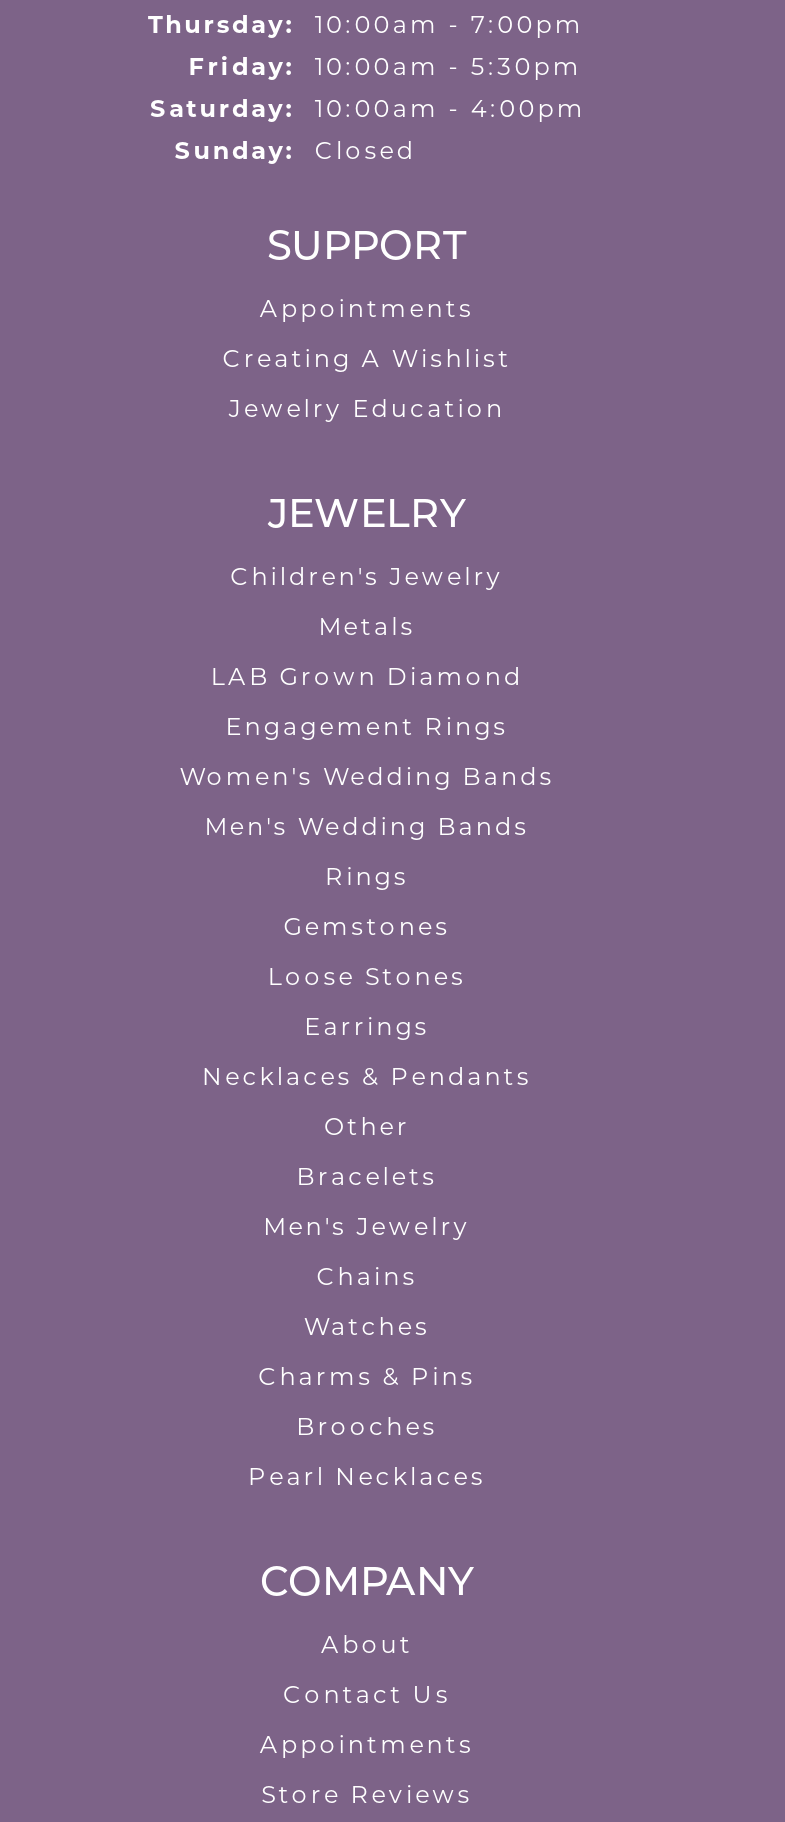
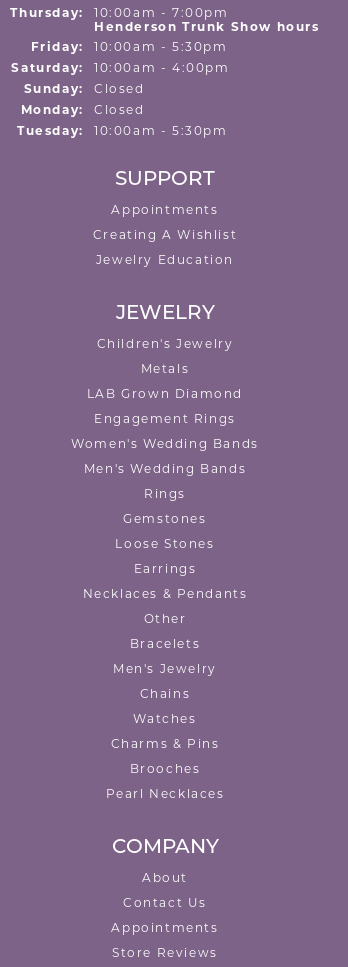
- Friday:
+ Henderson Trunk Show hours
+ Friday:

+ Monday:
+ Closed
+ Tue sday:
+ 10:00am - 5:30pm
